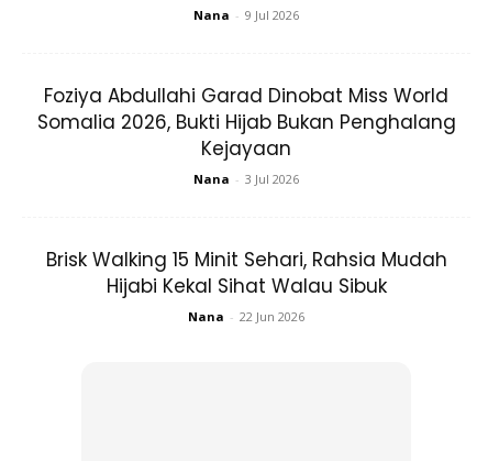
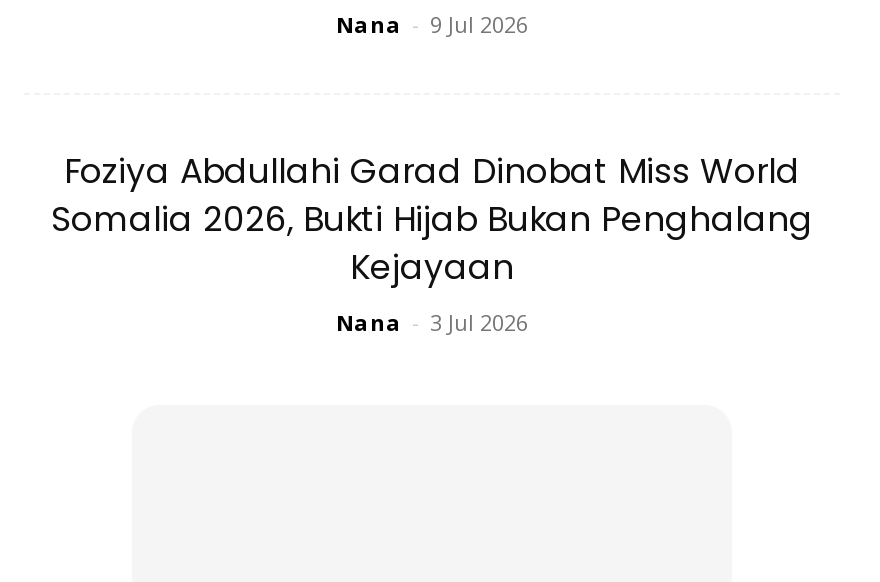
- Brisk Walking 15 Minit Sehari, Rahsia Mudah
- Hijabi Kekal Sihat Walau Sibuk
- Nana - 22 Jun 2026
